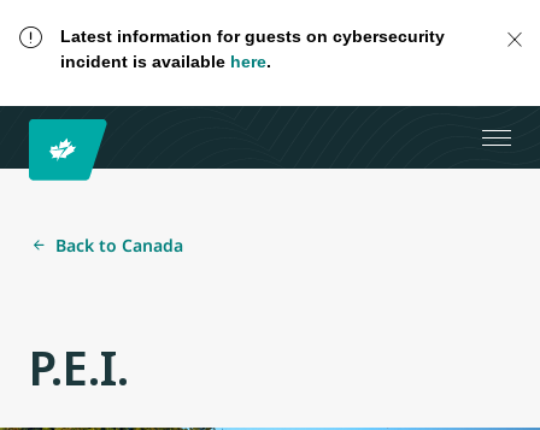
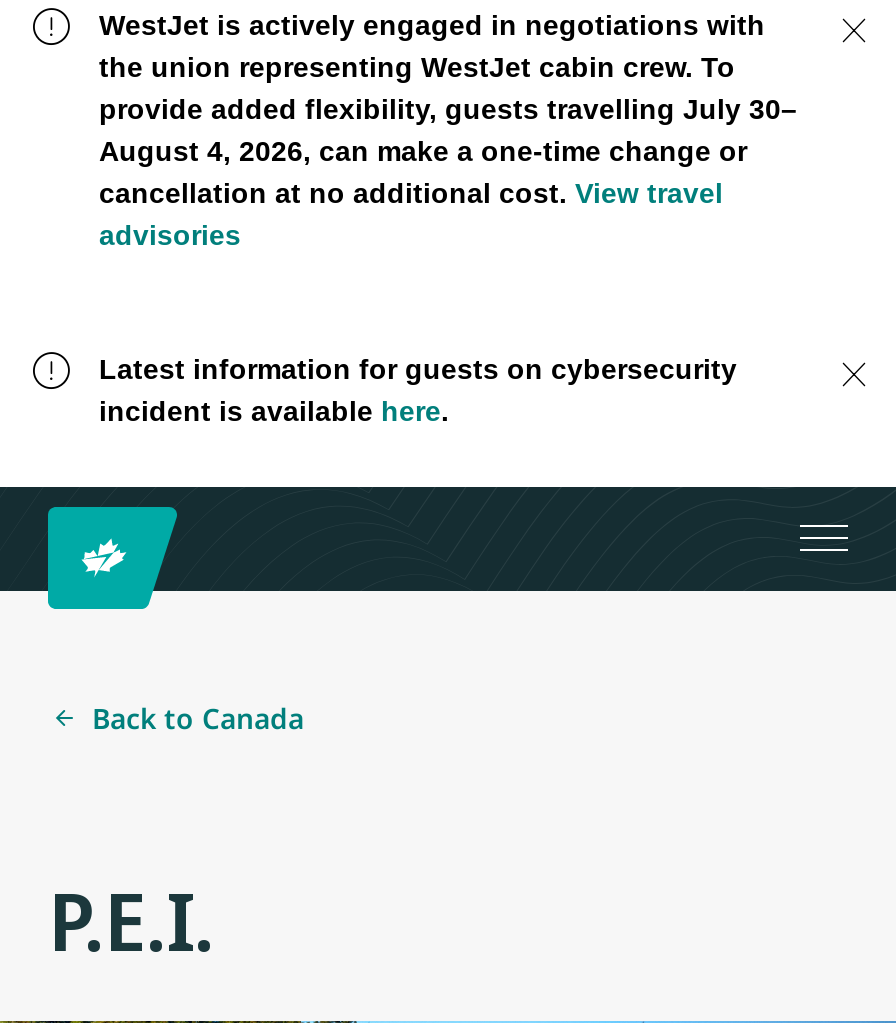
+ WestJet is actively engaged in negotiations with
+ the union representing WestJet cabin crew. To
+ provide added flexibility, guests travelling July 30–
+ August 4, 2026, can make a one-time change or
+ cancellation at no additional cost. View travel
+ advisories
